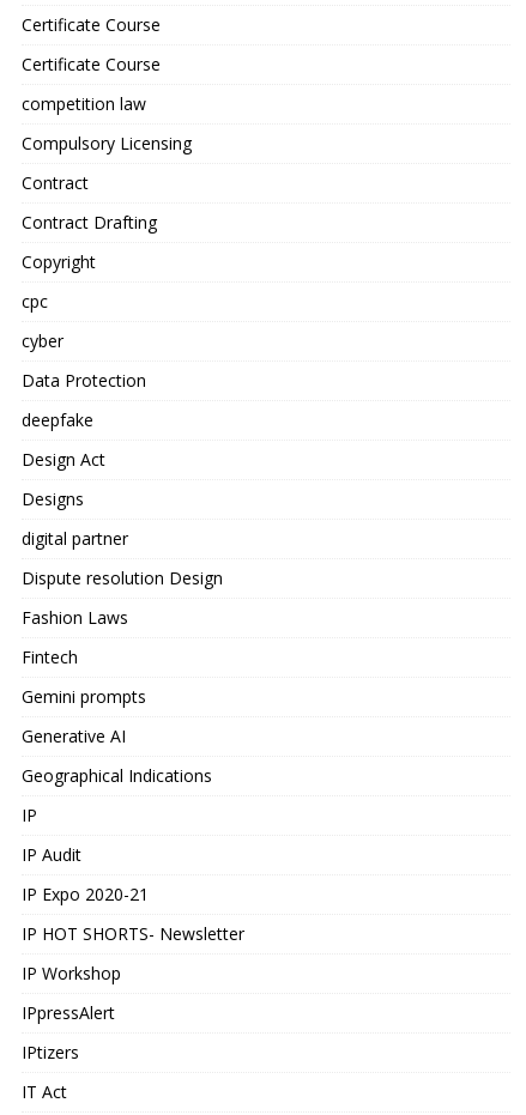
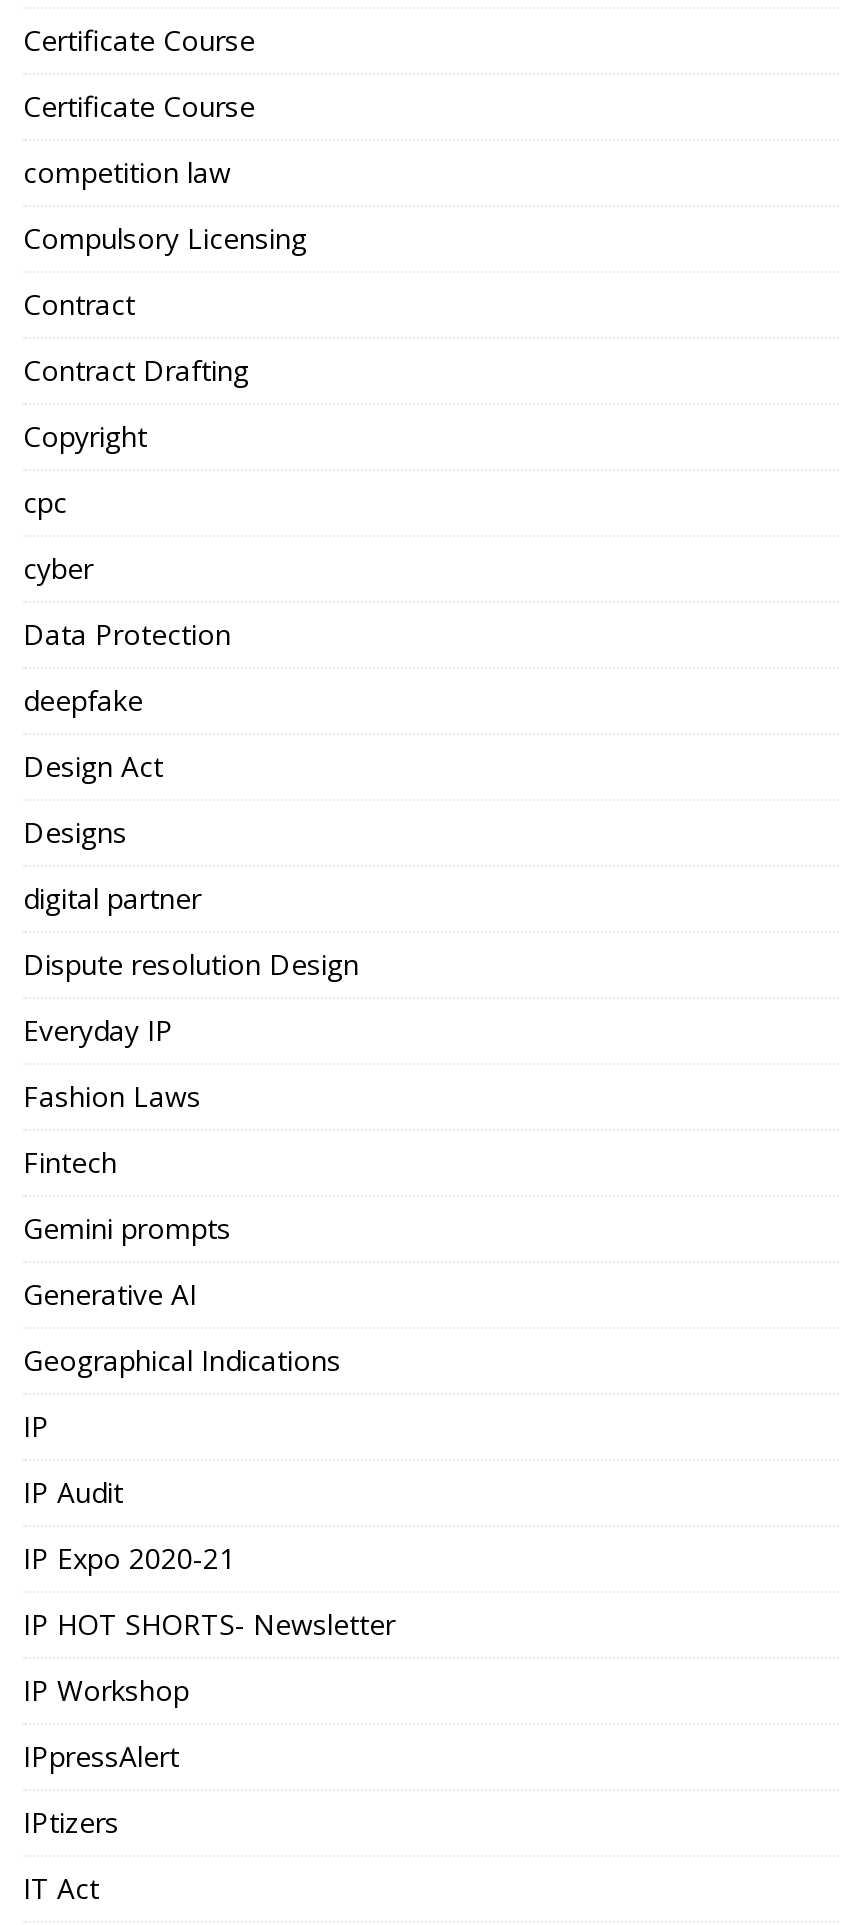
+ Everyday IP
